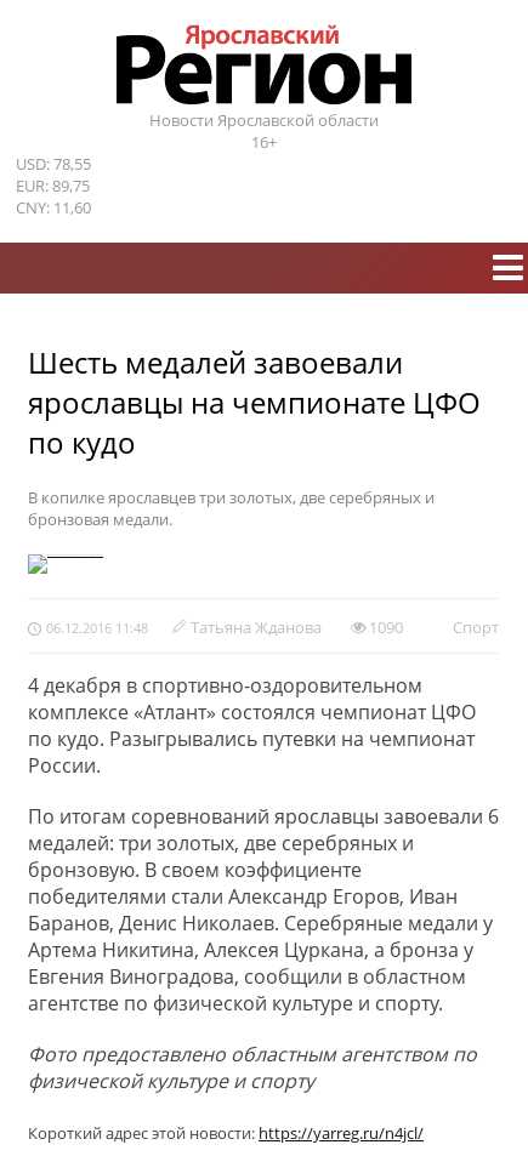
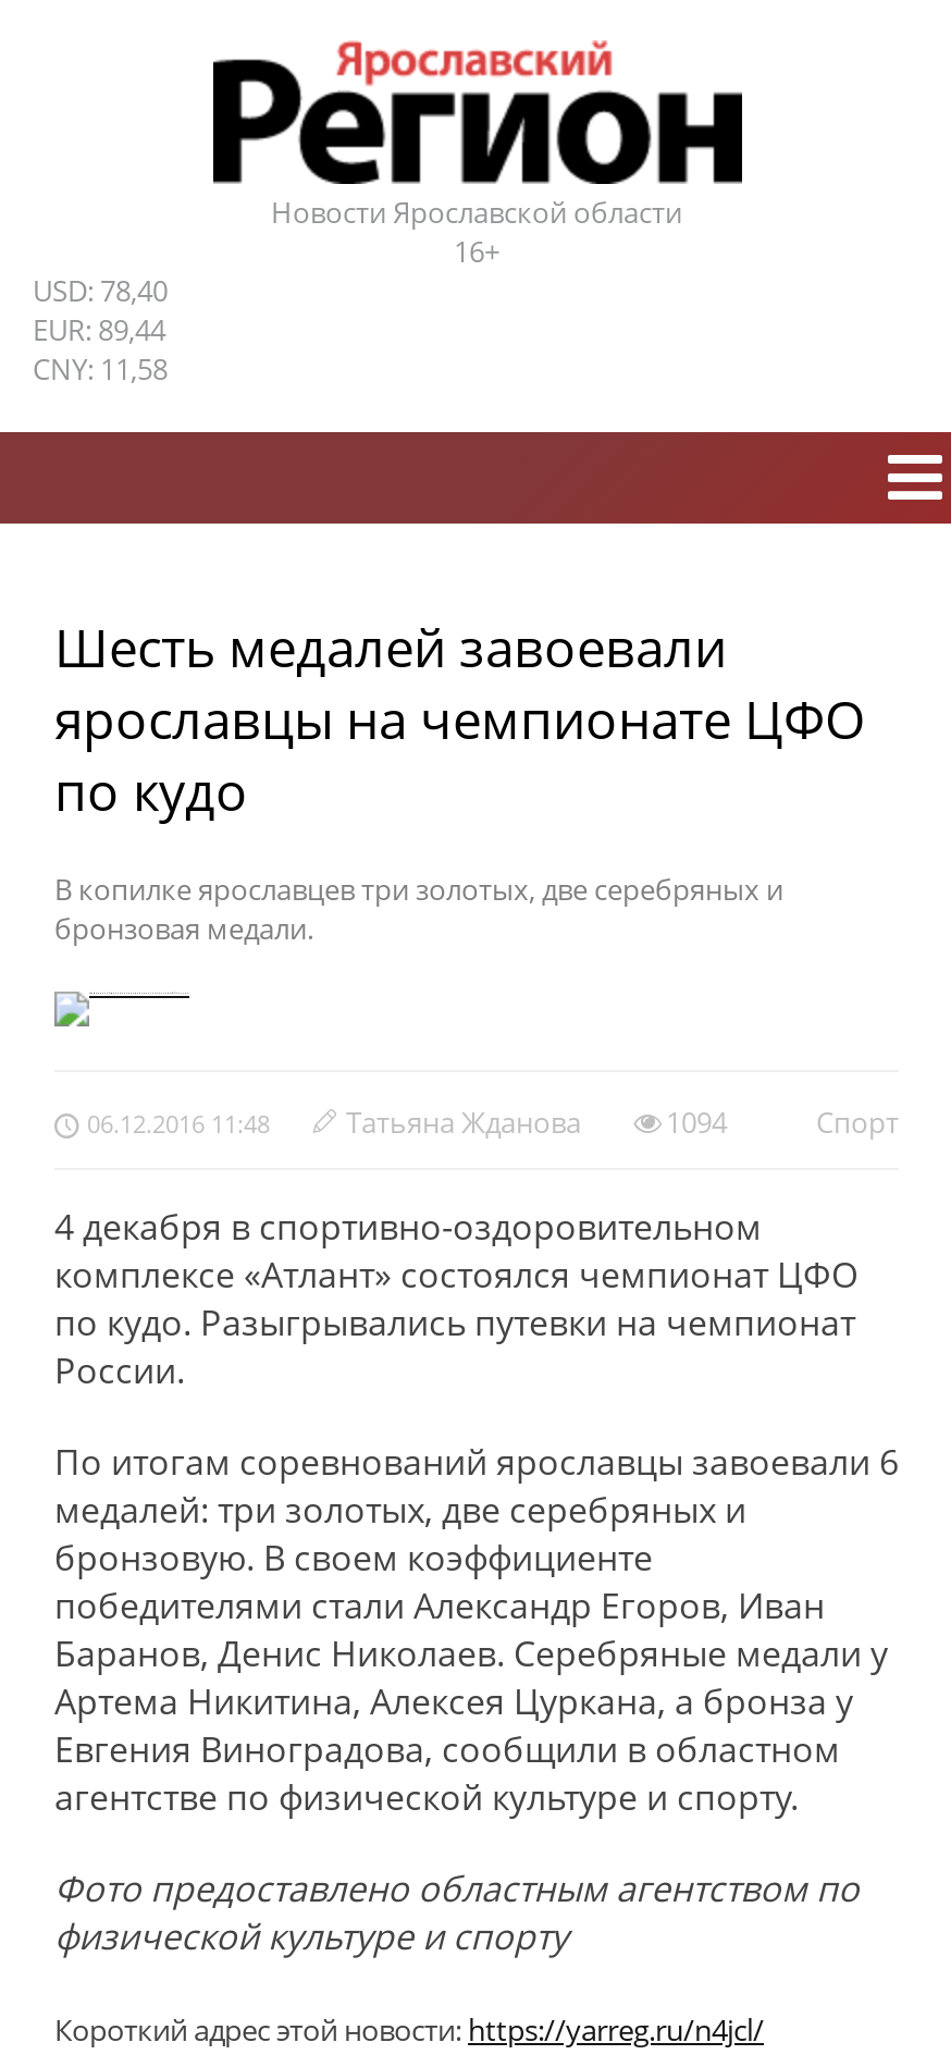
- USD: 78,55
+ USD: 78,40

- EUR: 89,75
+ EUR: 89,44

- CNY: 11,60
+ CNY: 11,58

- 1090
+ 1094
